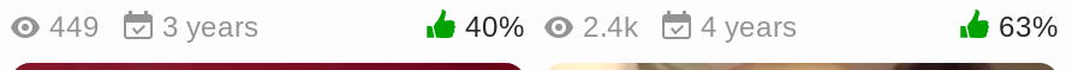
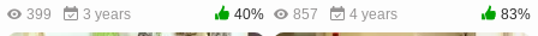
- 449 3 years
+ 399 3 years

- 40% 2.4k 4 years
+ 40% 857 4 years

- 63%
+ 83%
